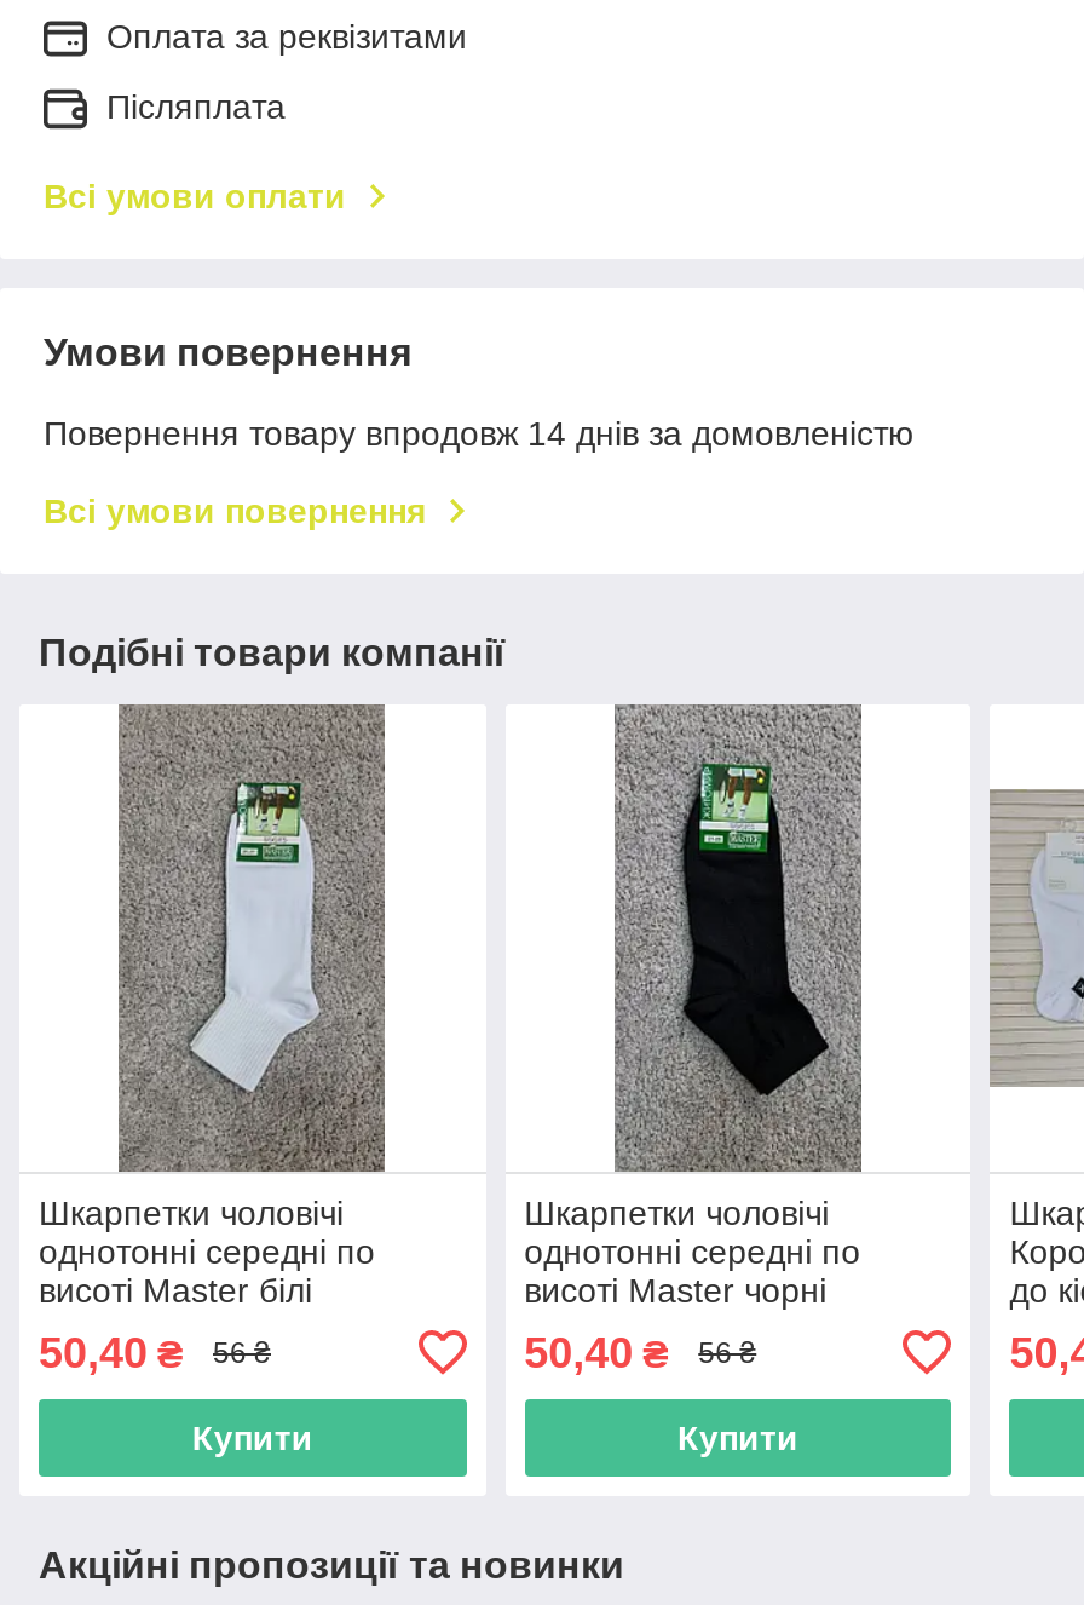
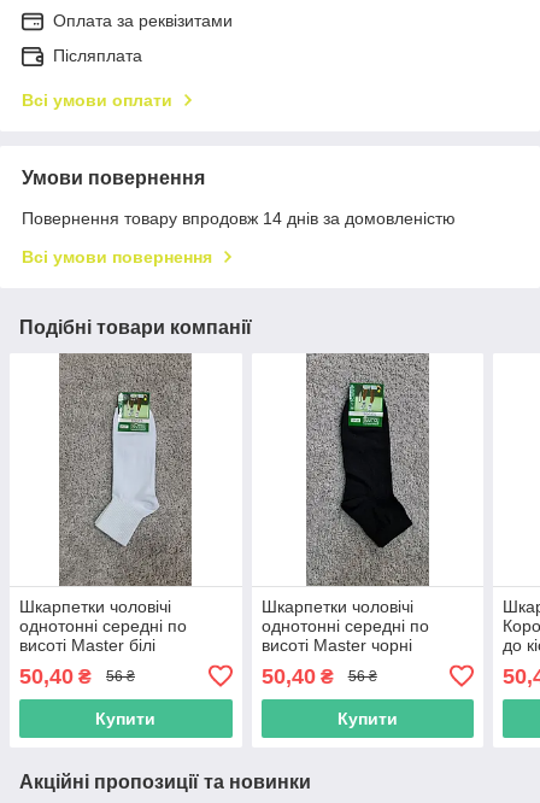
- [image]
